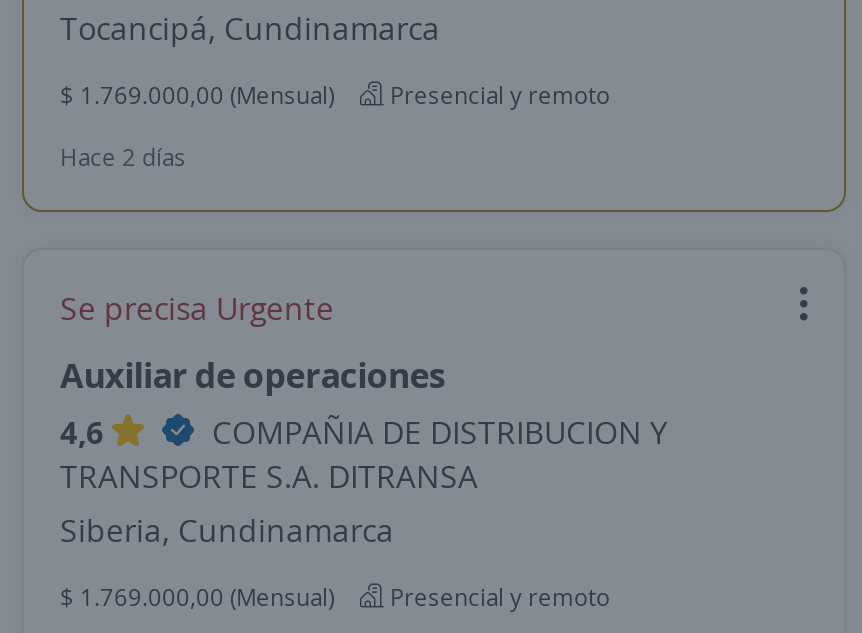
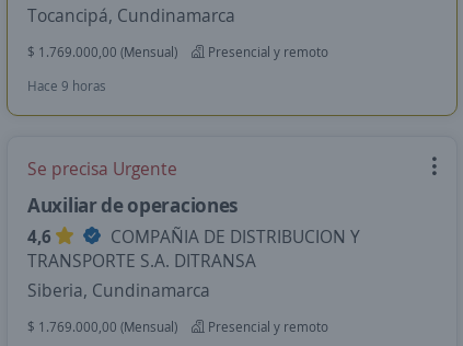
- Hace 2 días
+ Hace 9 horas
